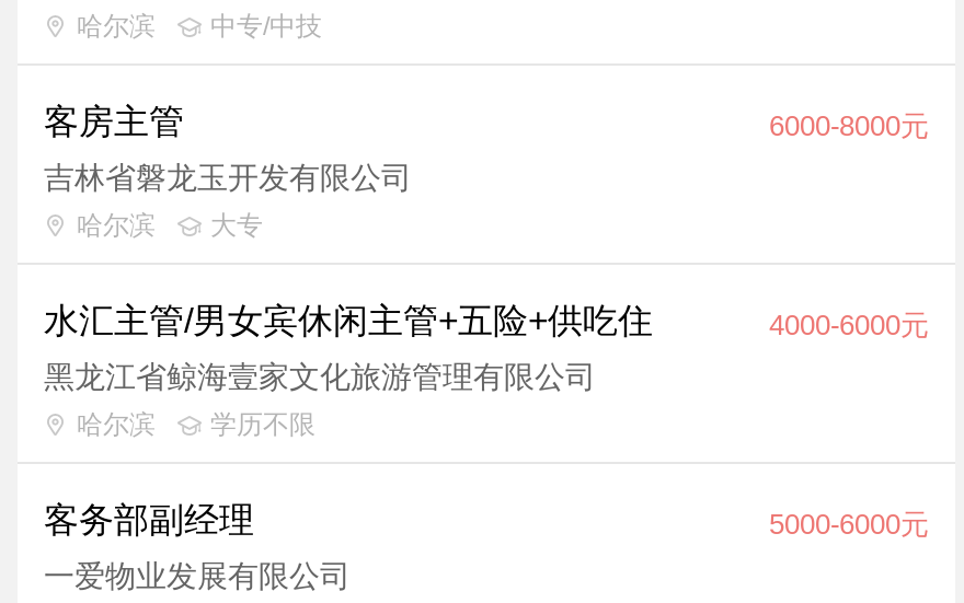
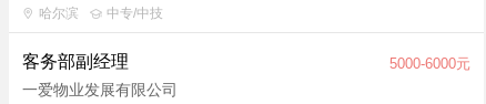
- 客房主管
- 6000-8000元
- 吉林省磐龙玉开发有限公司
- 哈尔滨
- 大专
- 水汇主管/男女宾休闲主管+五险+供吃住
- 4000-6000元
- 黑龙江省鲸海壹家文化旅游管理有限公司
- 哈尔滨
- 学历不限
